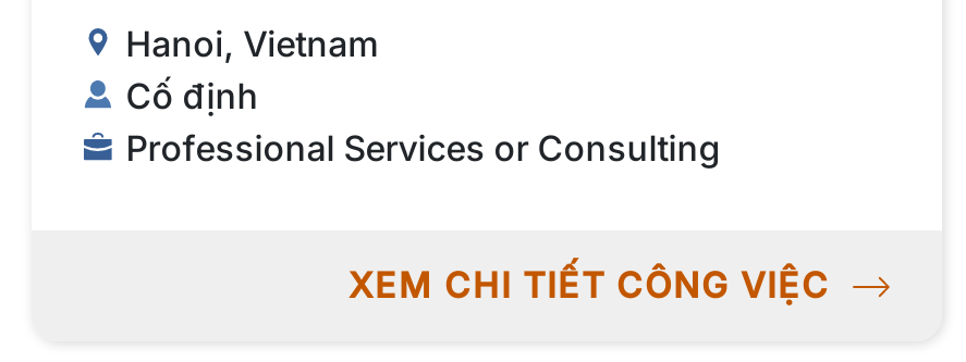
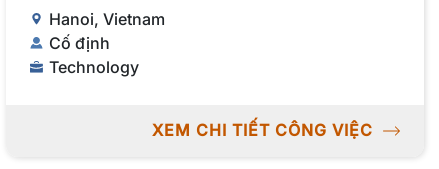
- Professional Services or Consulting
+ Technology
